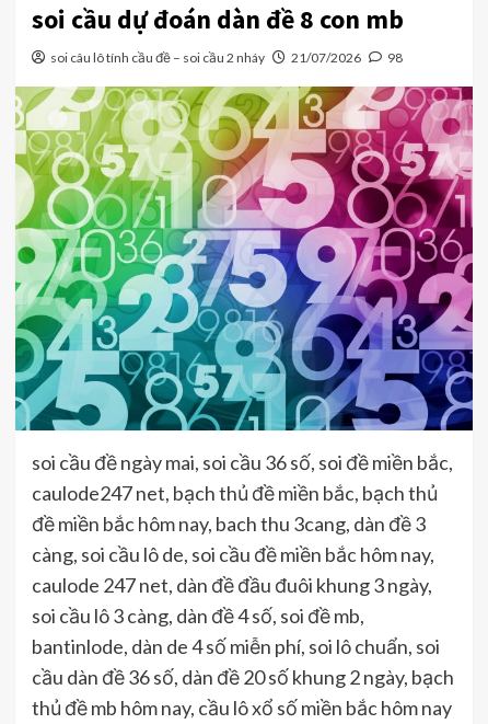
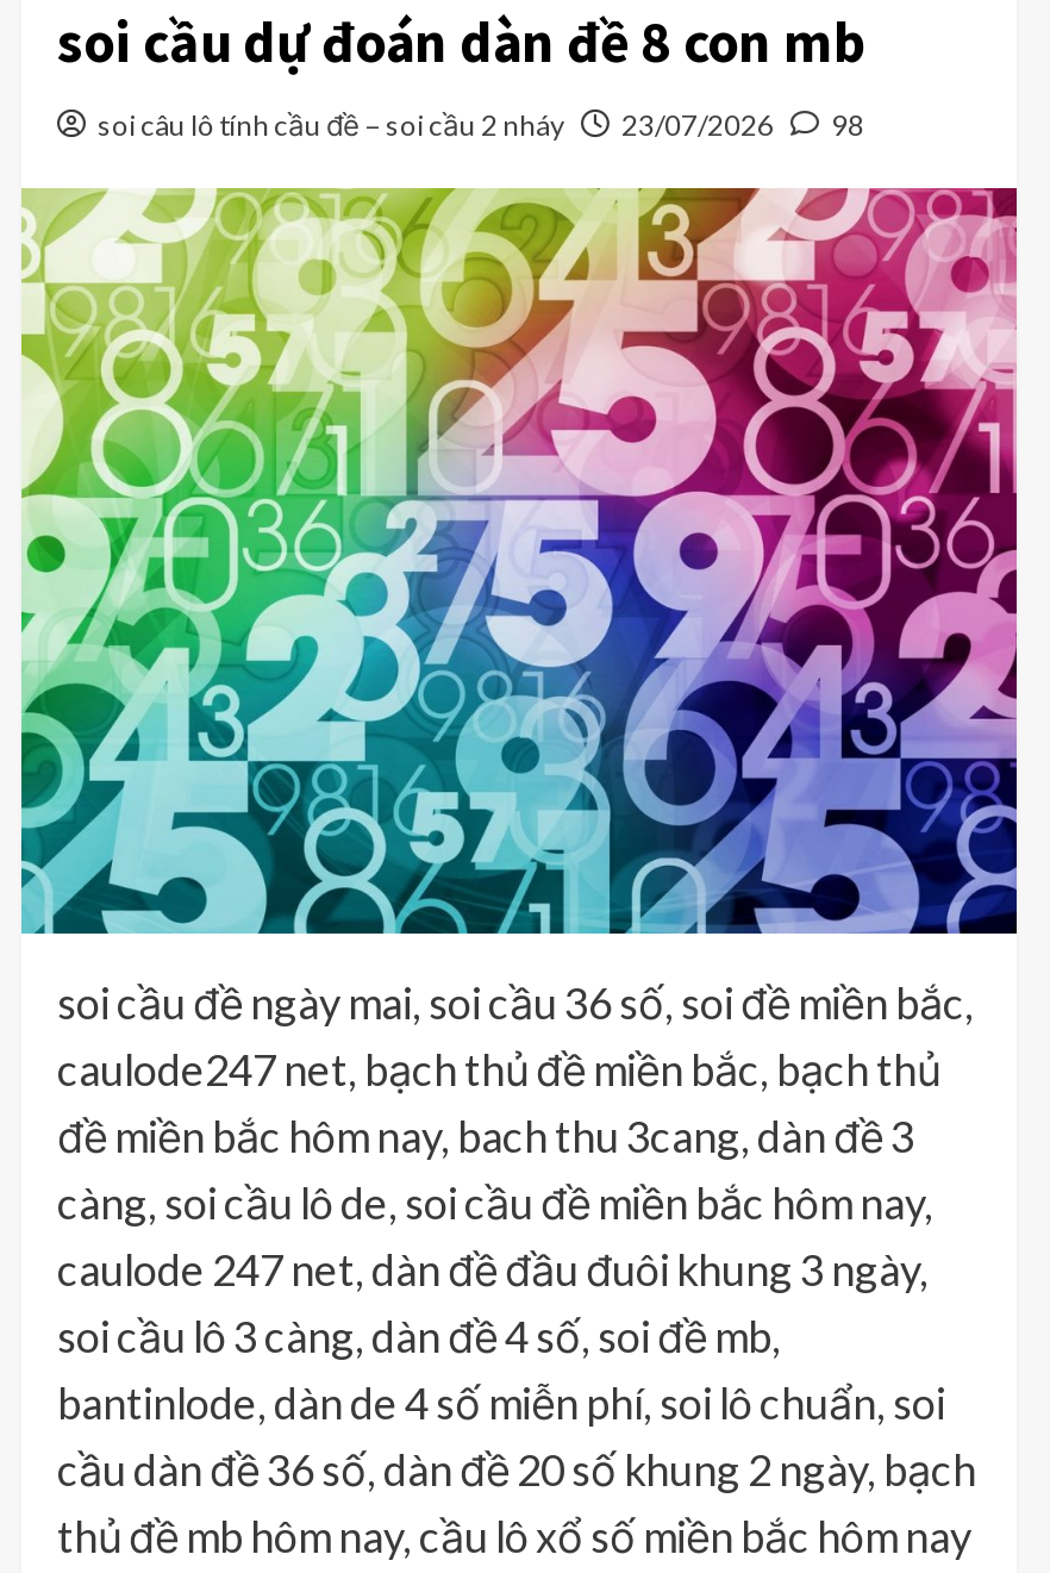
- soi câu lô tính cầu đề – soi cầu 2 nháy 21/07/2026 98
+ soi câu lô tính cầu đề – soi cầu 2 nháy 23/07/2026 98
